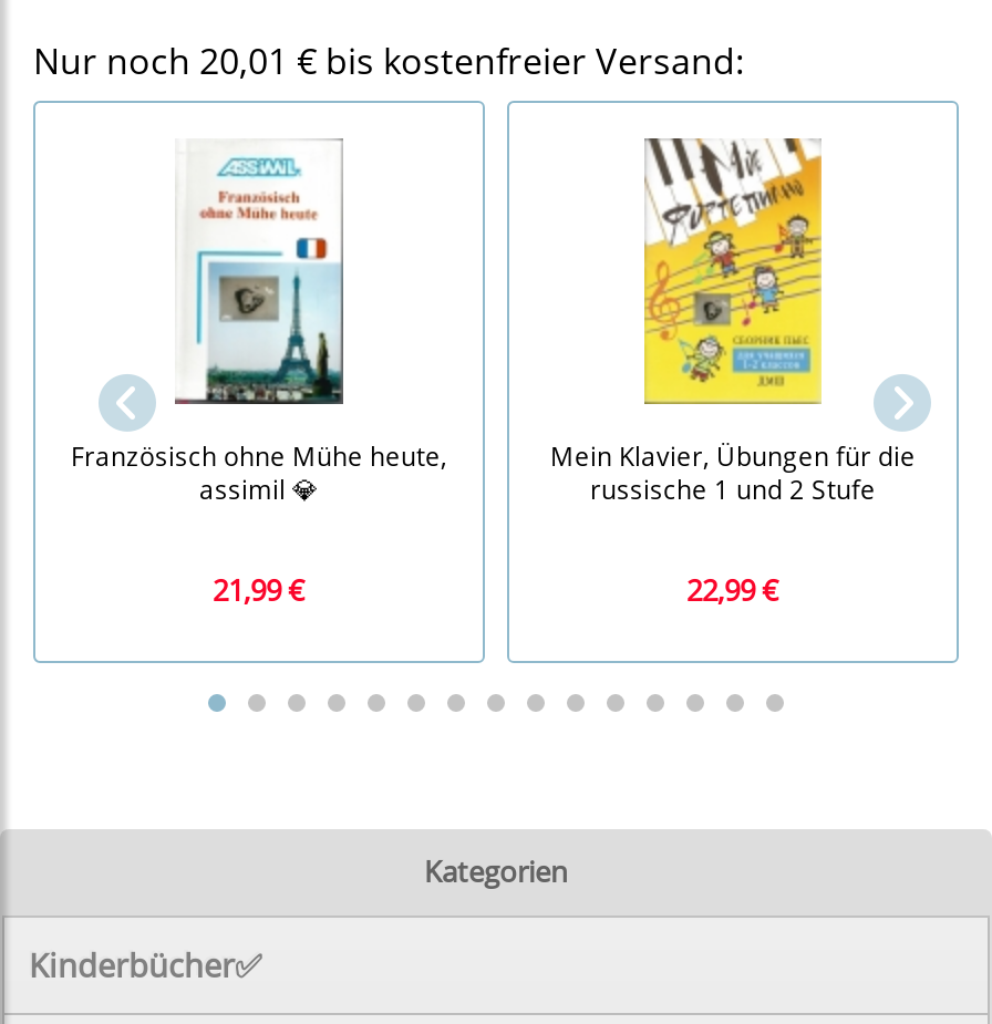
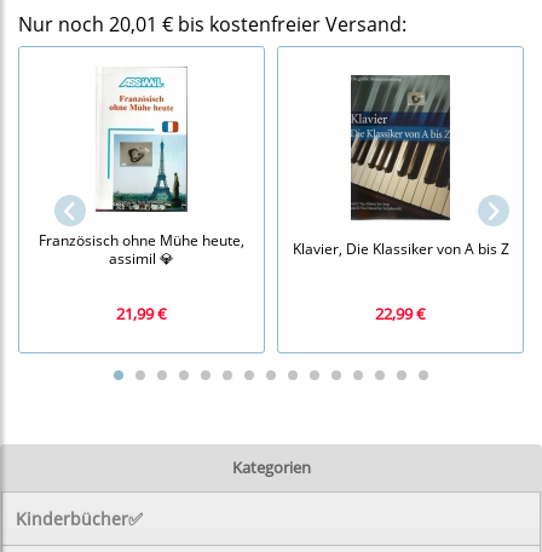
- [image]
- Mein Klavier, Übungen für die
- russische 1 und 2 Stufe
+ [image]
+ Klavier, Die Klassiker von A bis Z
